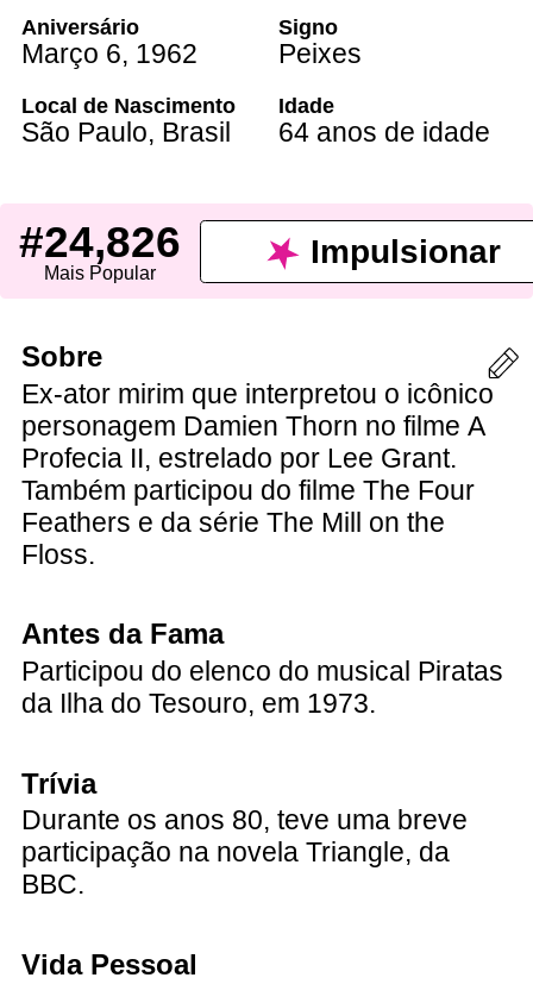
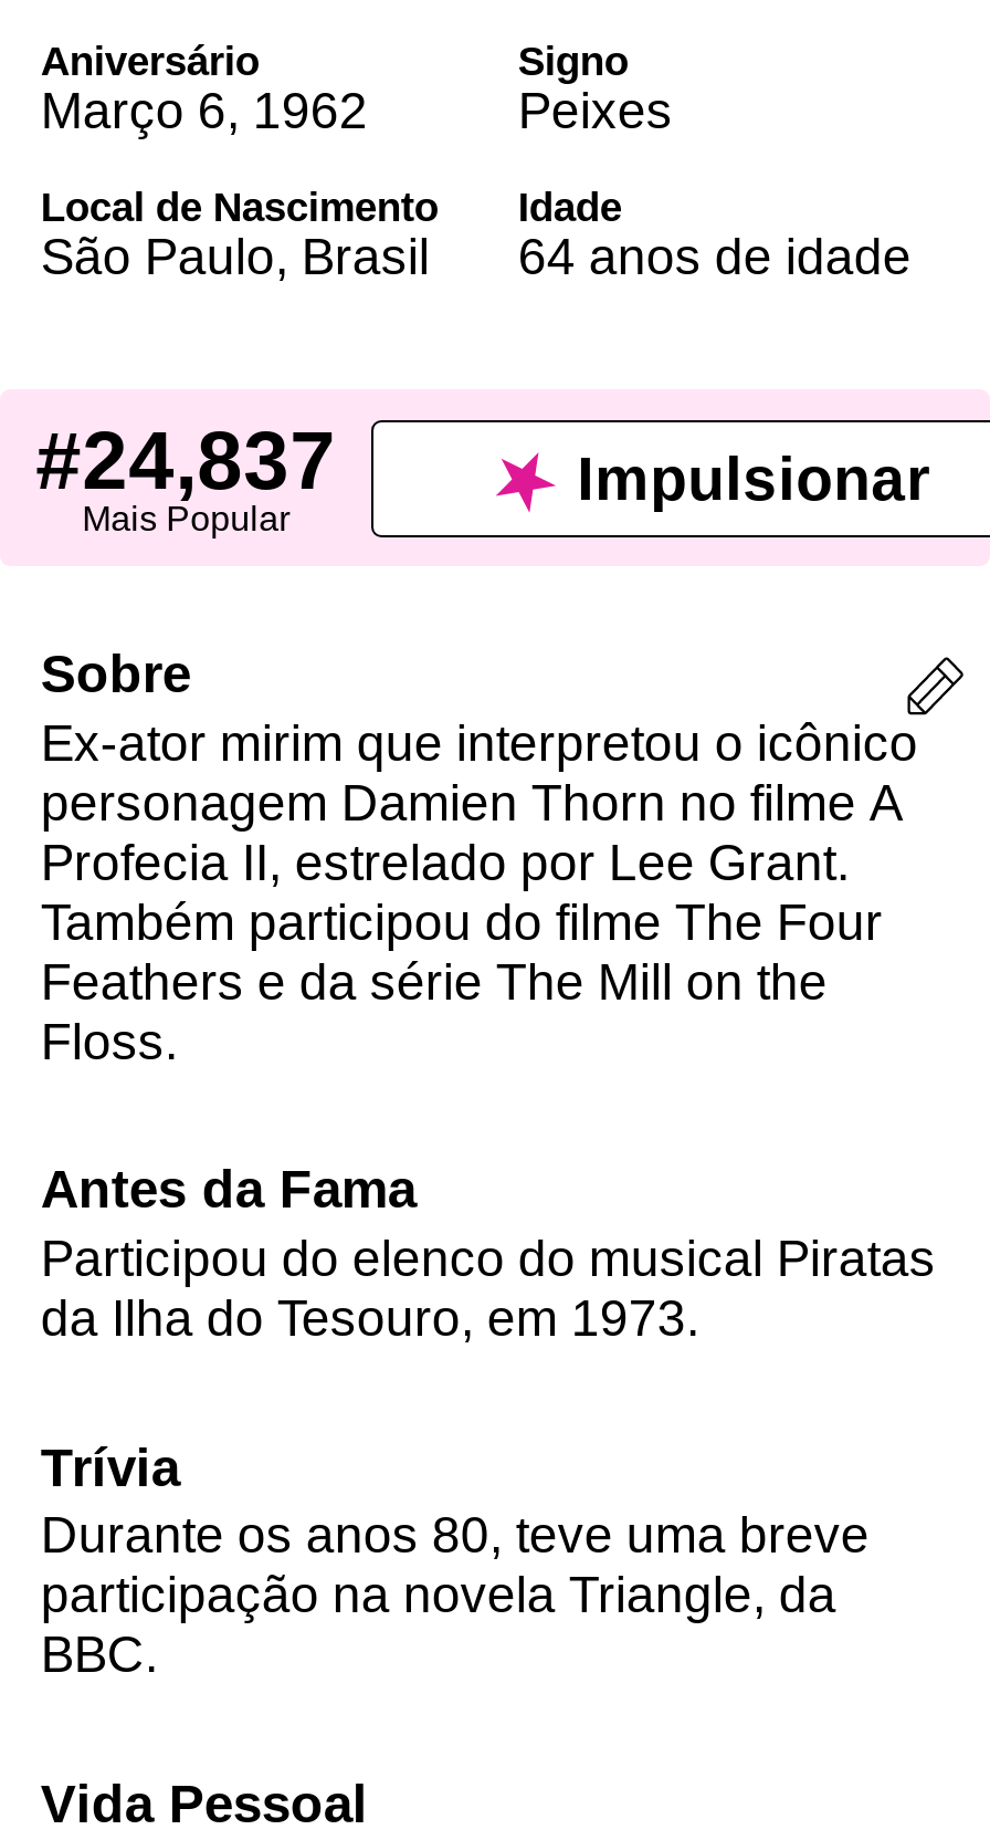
- #24,826
+ #24,837
